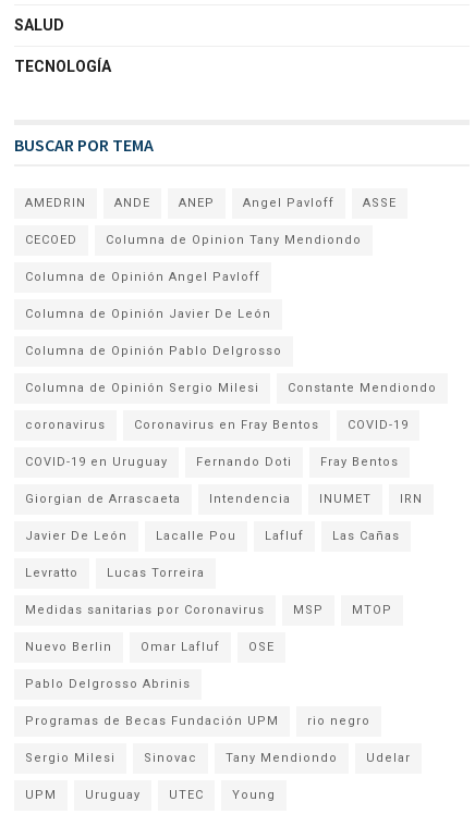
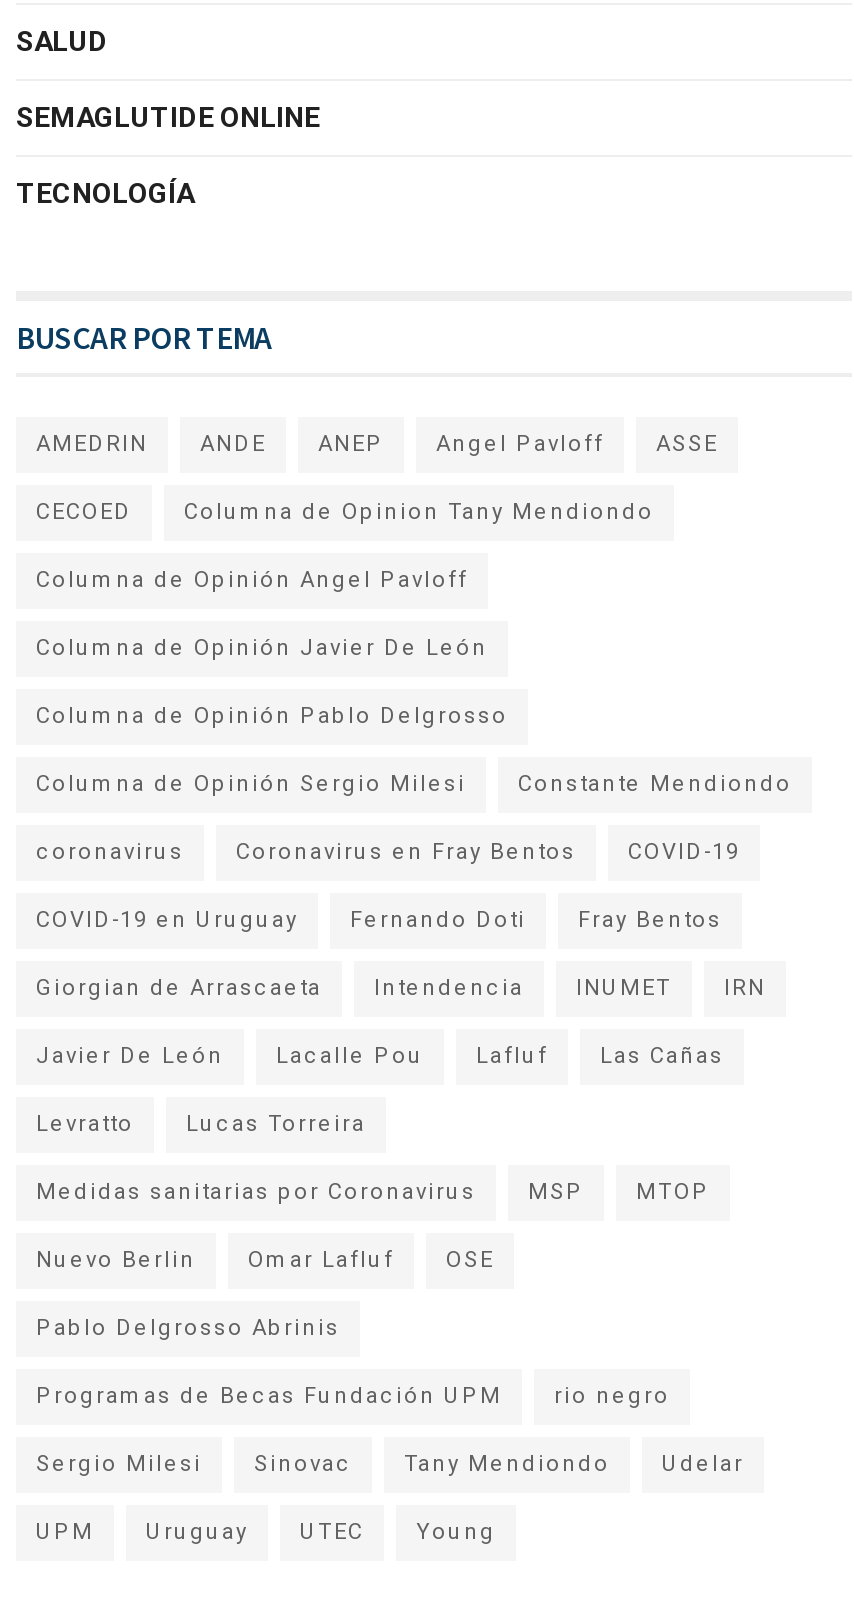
+ SEMAGLUTIDE ONLINE
